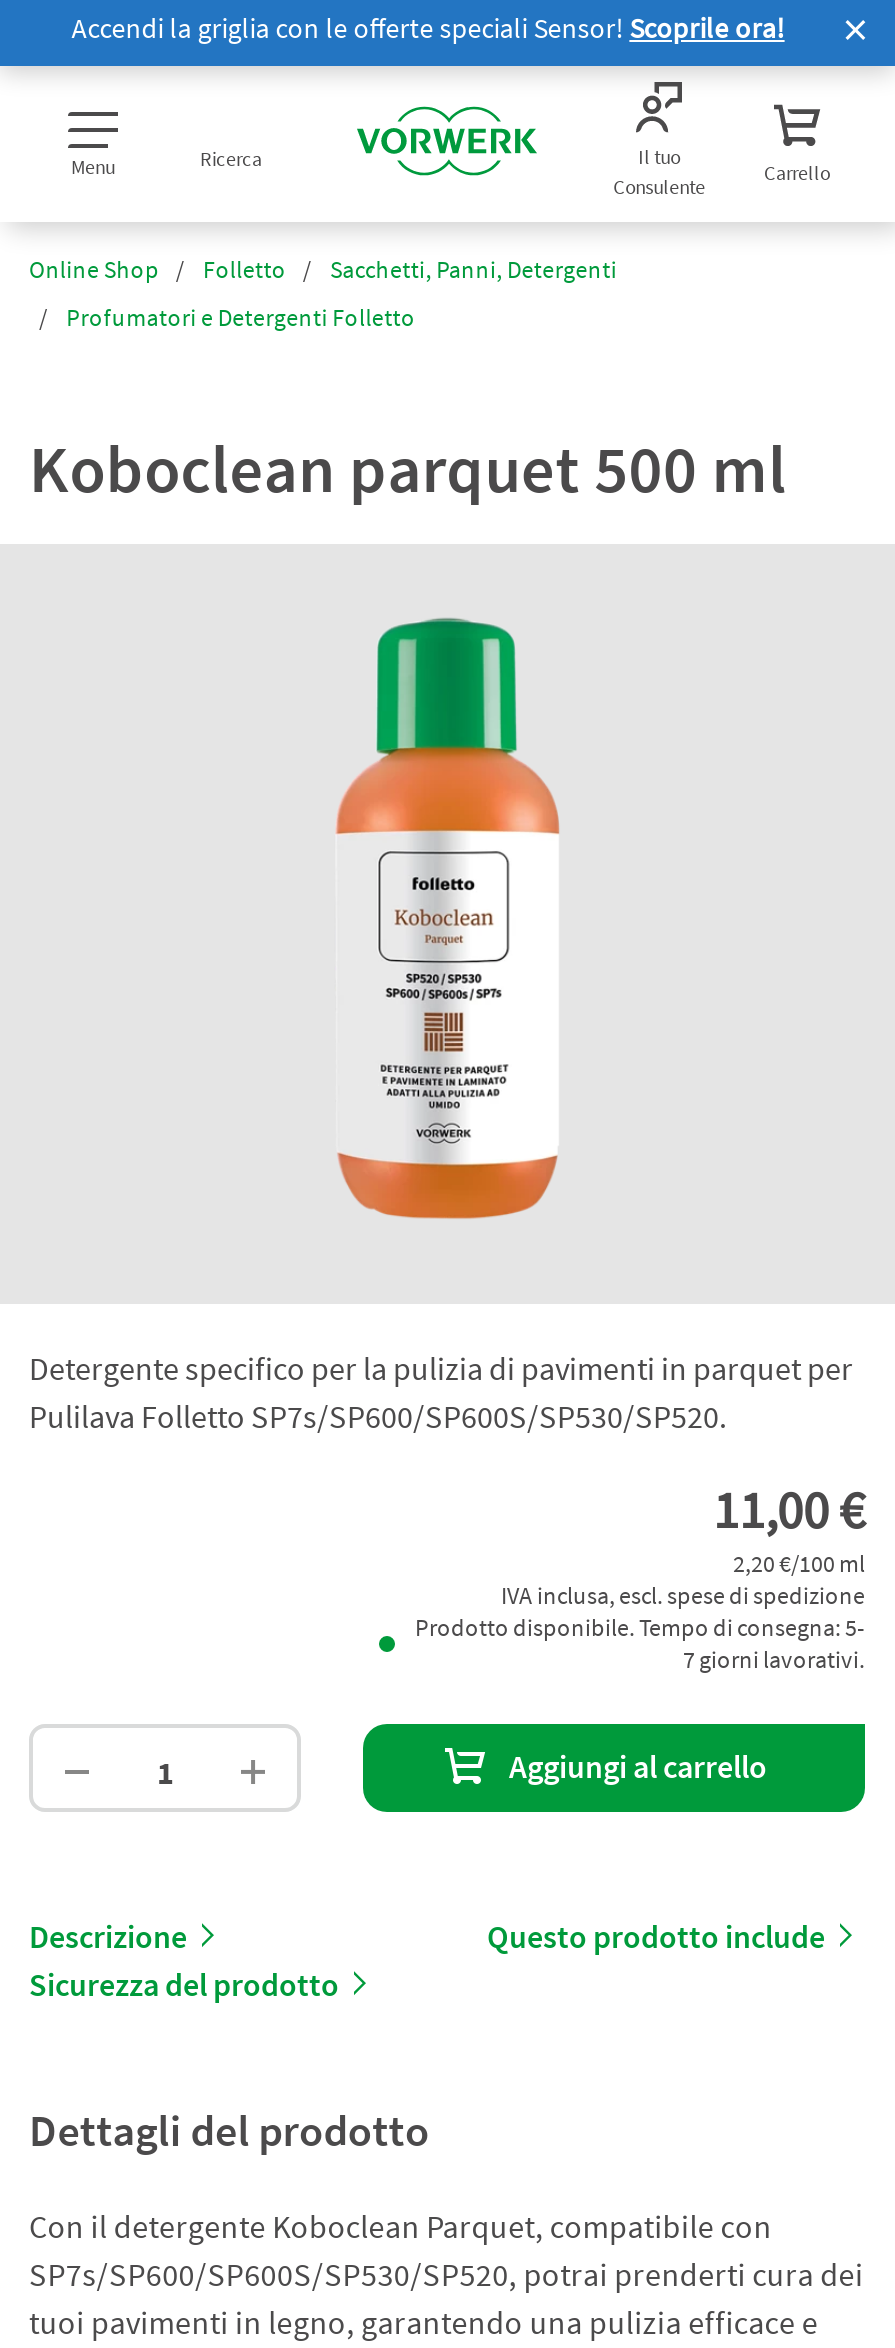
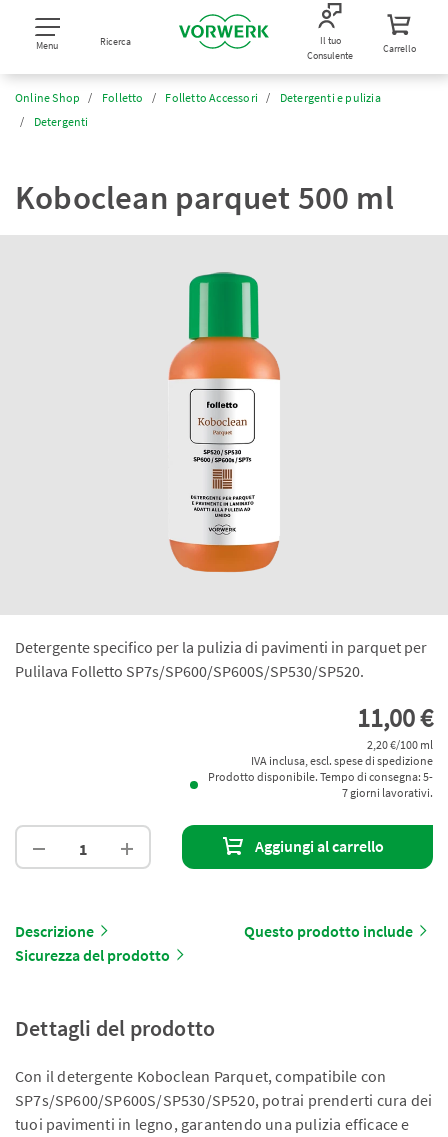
- Accendi la griglia con le offerte speciali Sensor! Scoprile ora!

- Sacchetti, Panni, Detergenti
+ Folletto Accessori
+ Detergenti e pulizia

- Profumatori e Detergenti Folletto
+ Detergenti
